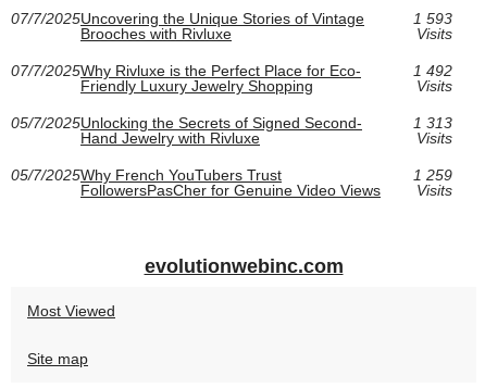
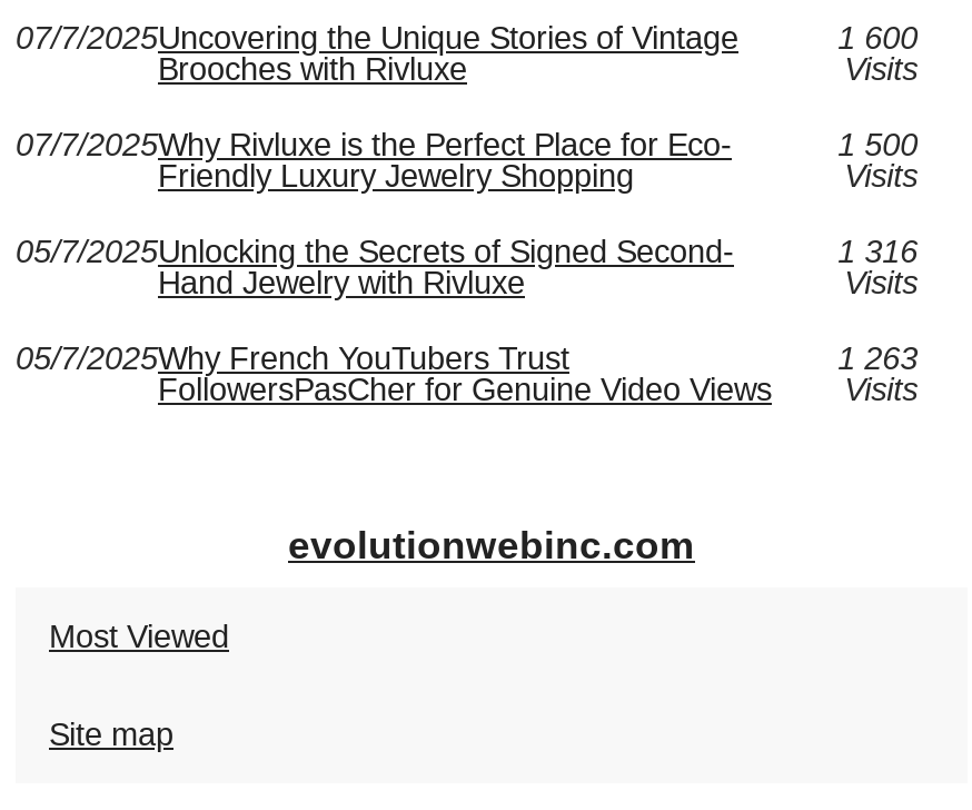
- 1 593
+ 1 600

- 1 492
+ 1 500

- 1 313
+ 1 316

- 1 259
+ 1 263
